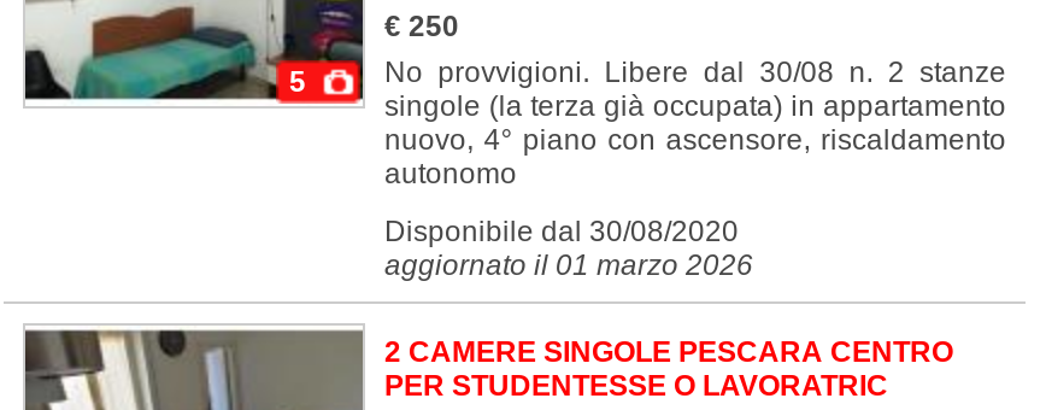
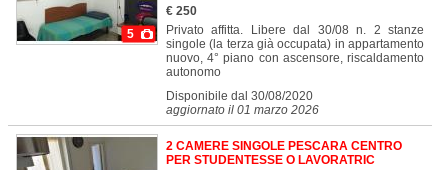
- No provvigioni. Libere dal 30/08 n. 2 stanze
+ Privato affitta. Libere dal 30/08 n. 2 stanze
